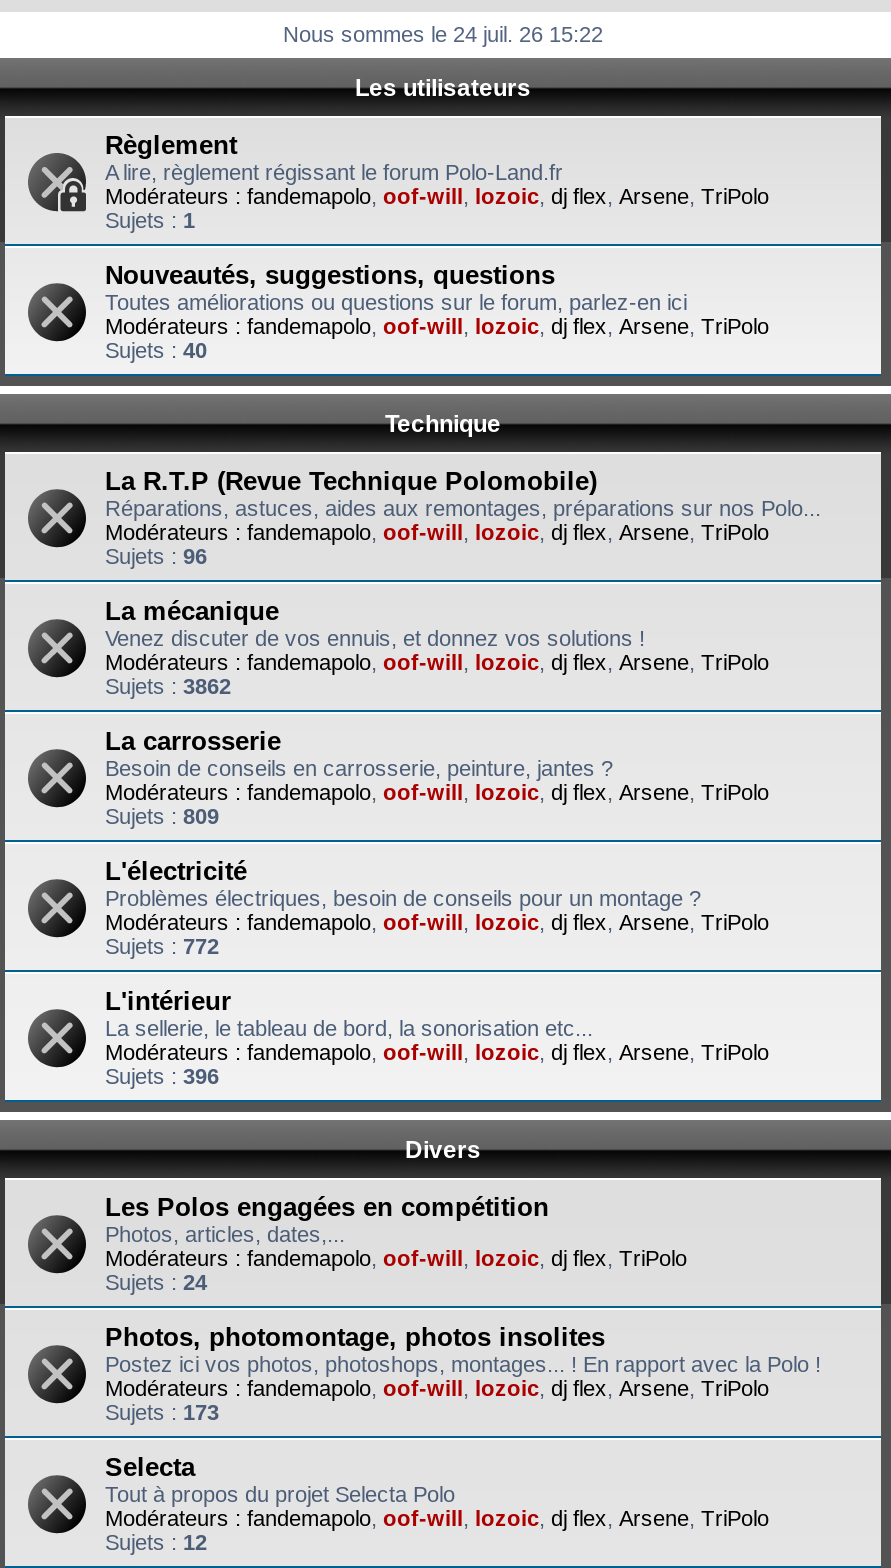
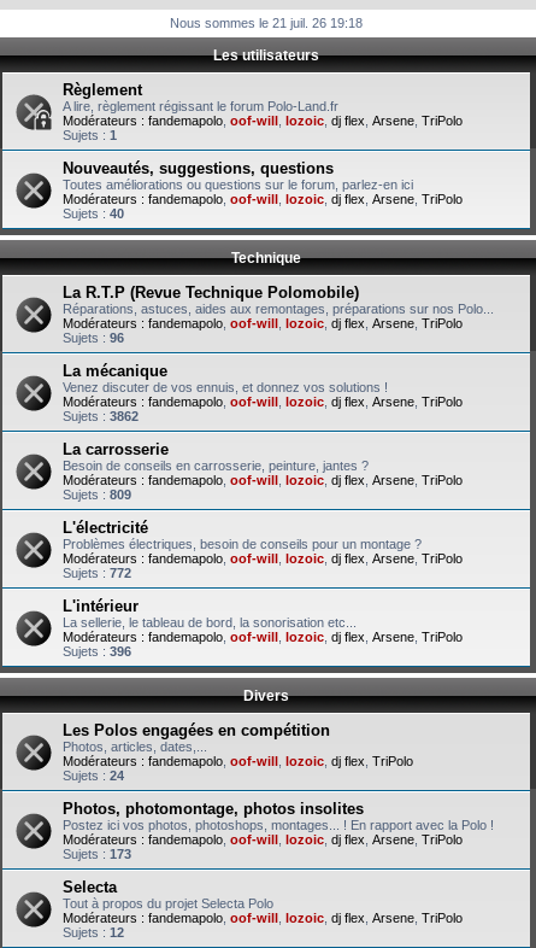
- Nous sommes le 24 juil. 26 15:22
+ Nous sommes le 21 juil. 26 19:18
